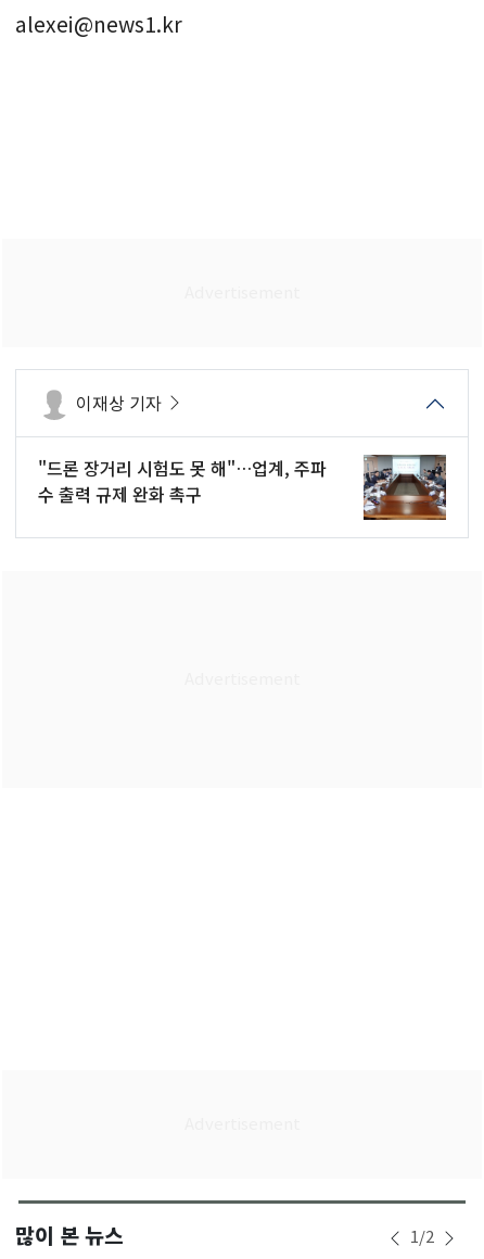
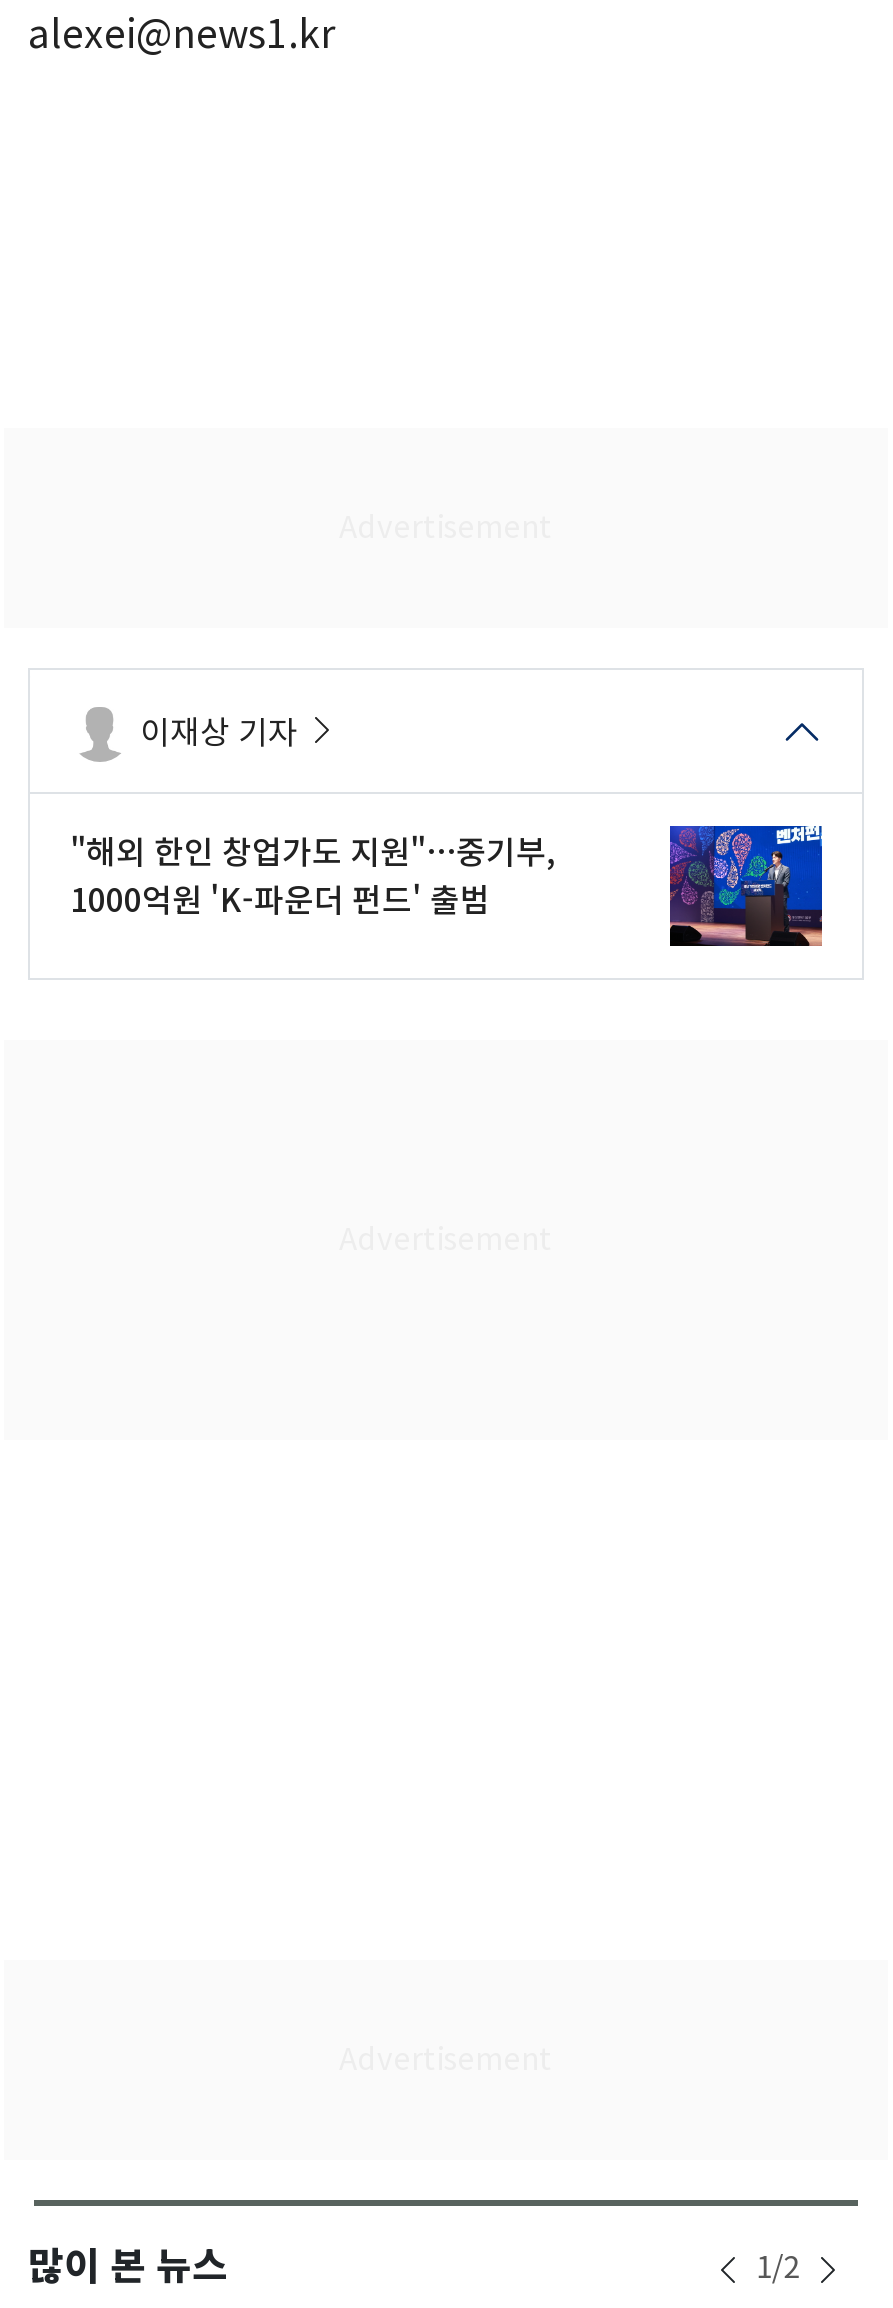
- "드론 장거리 시험도 못 해"…업계, 주파
- 수 출력 규제 완화 촉구
+ "해외 한인 창업가도 지원"…중기부,
+ 1000억원 'K-파운더 펀드' 출범

- [image]
+ [image]
